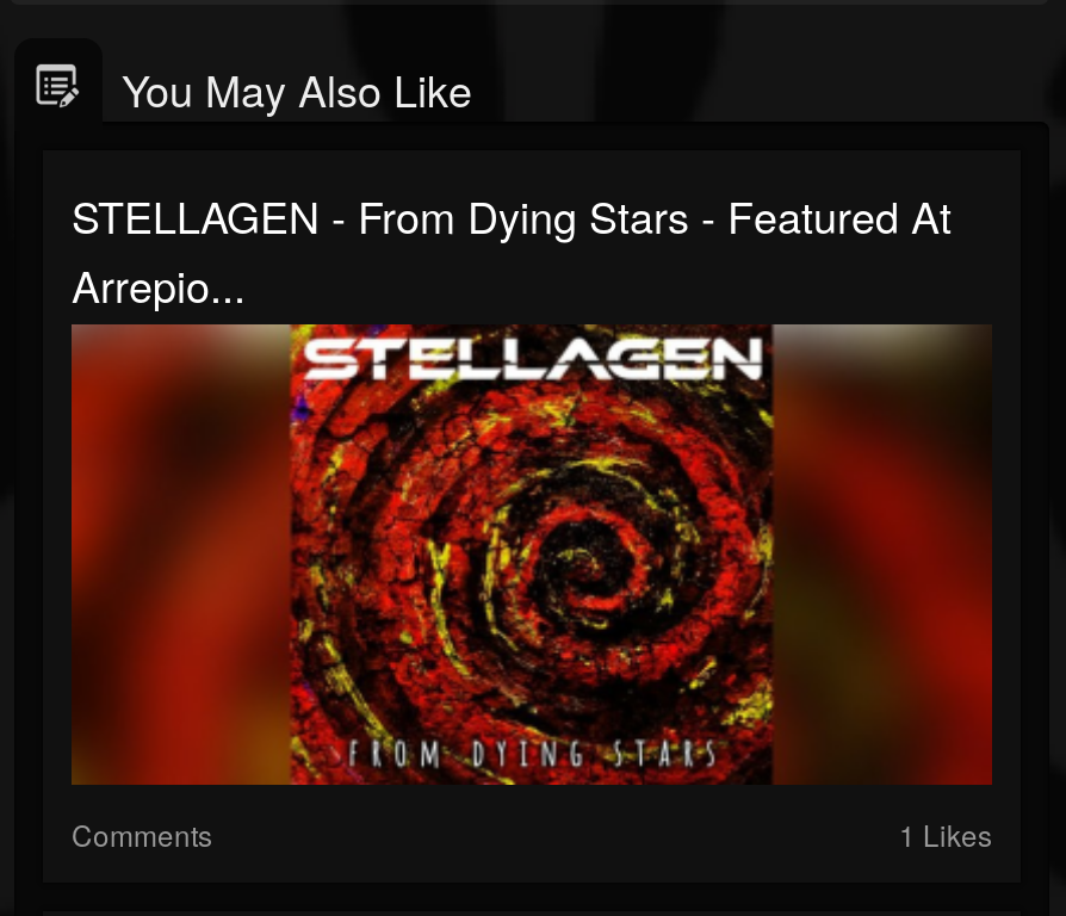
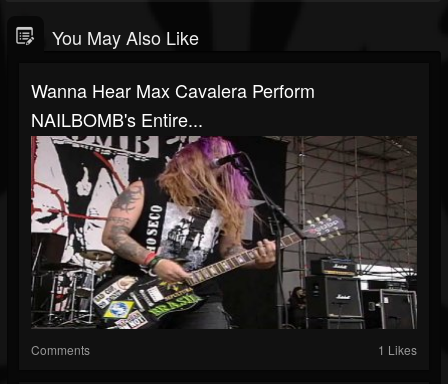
- STELLAGEN - From Dying Stars - Featured At
- Arrepio...
+ Wanna Hear Max Cavalera Perform
+ NAILBOMB's Entire...

- [image]
+ [image]
